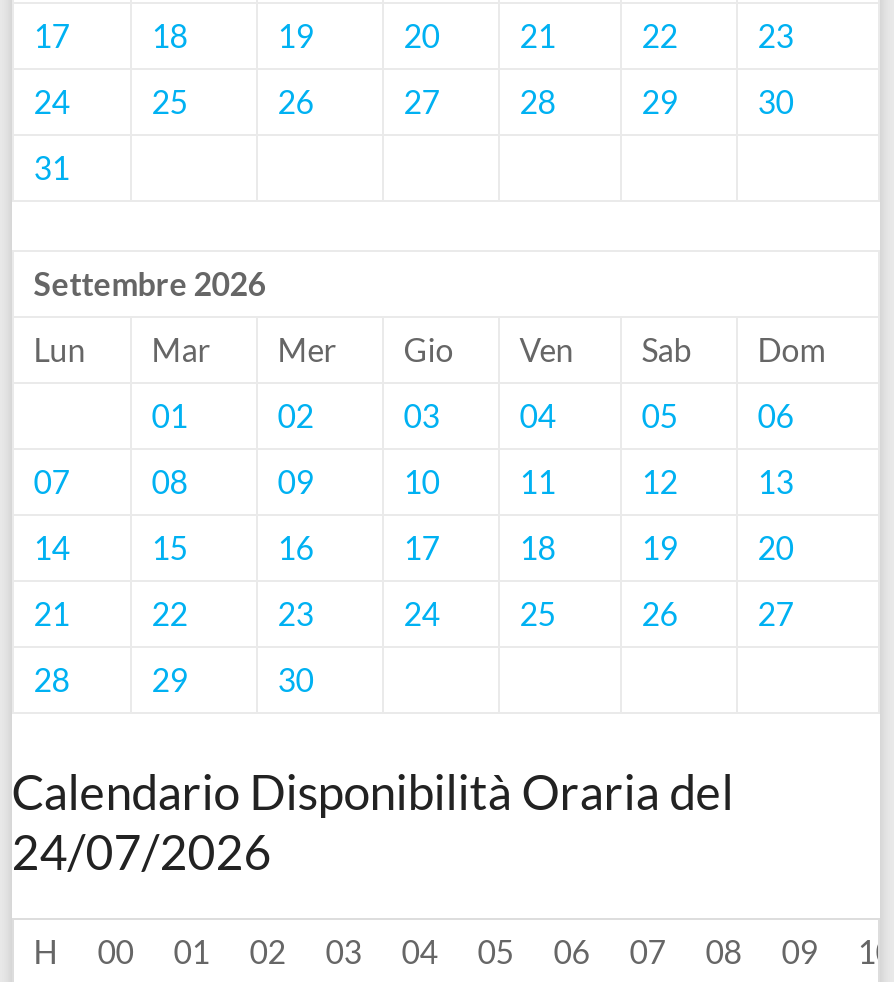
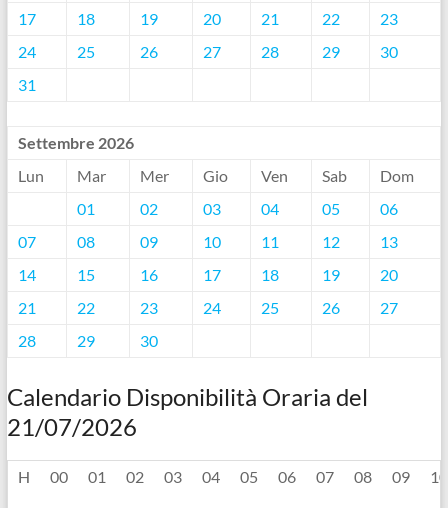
- 24/07/2026
+ 21/07/2026
